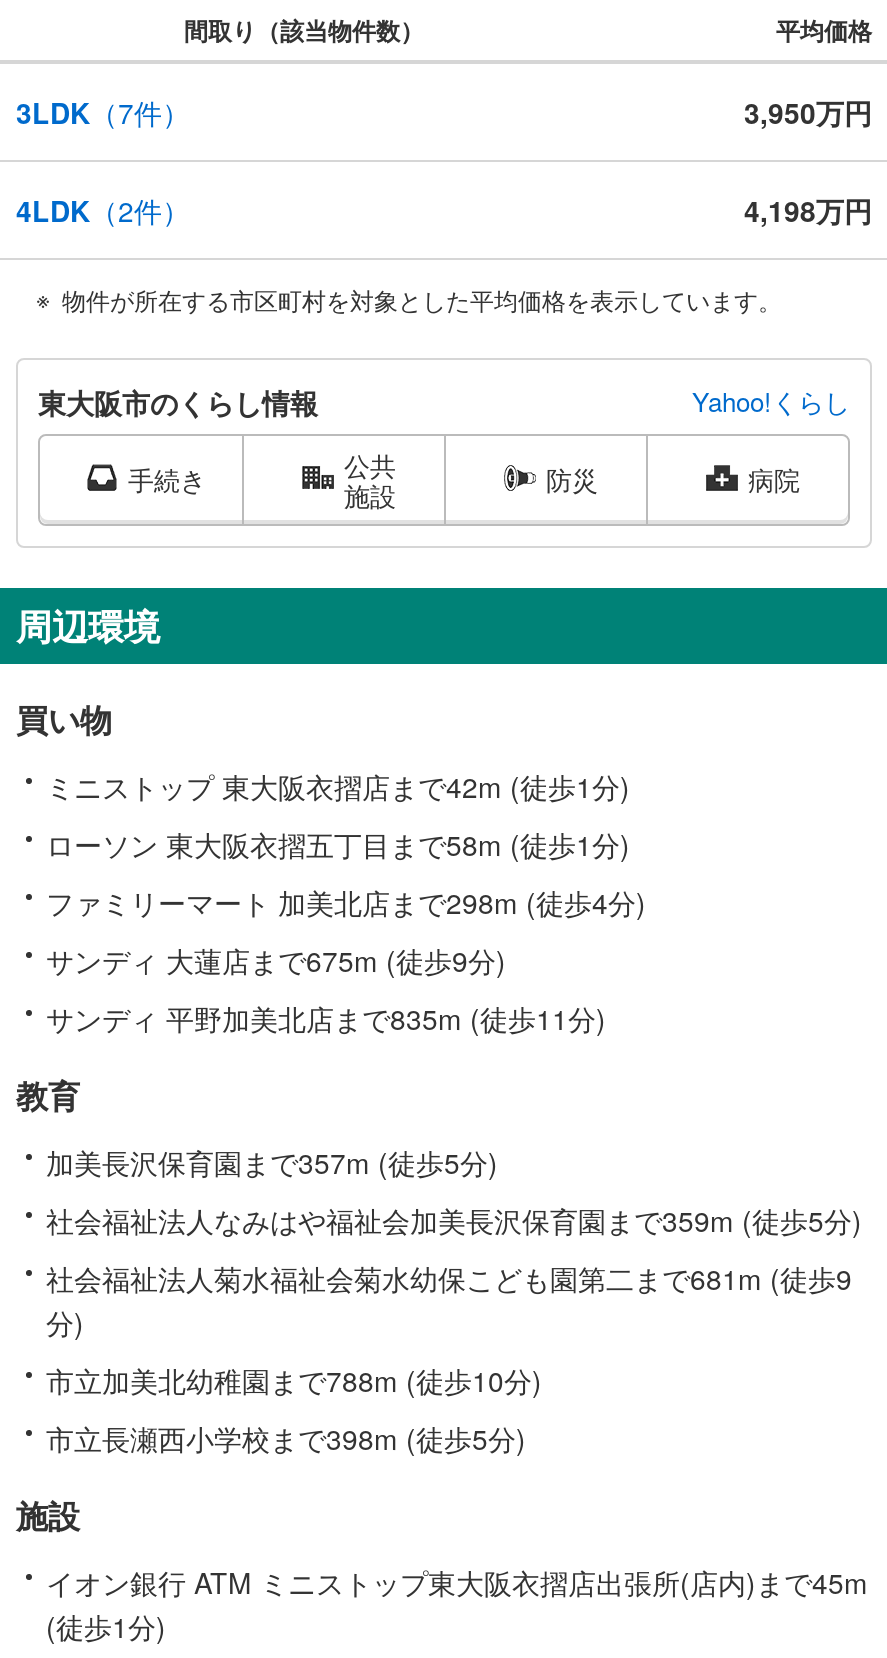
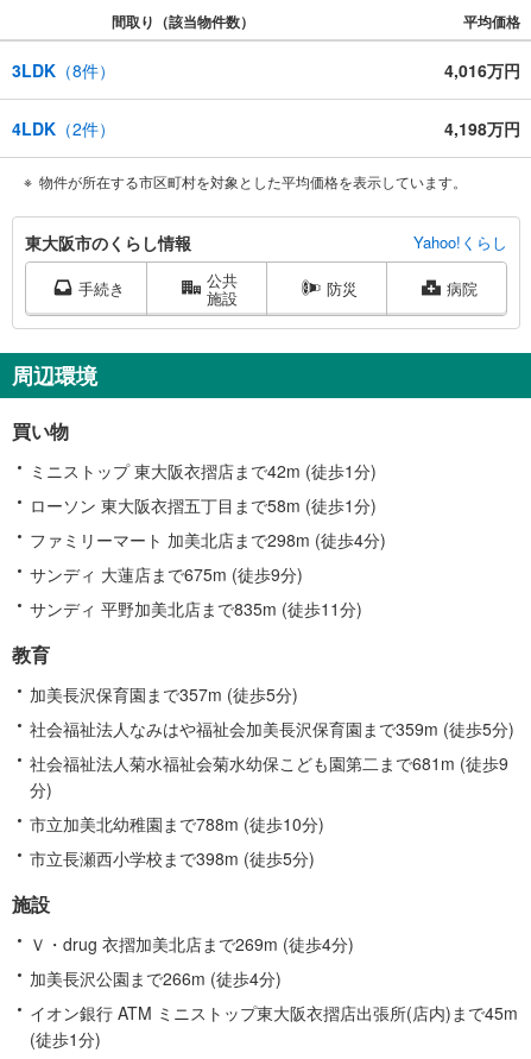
- 3LDK（7件）
+ 3LDK（8件）

- 3,950万円
+ 4,016万円

+ Ｖ・drug 衣摺加美北店まで269m (徒歩4分)
+ 加美長沢公園まで266m (徒歩4分)
